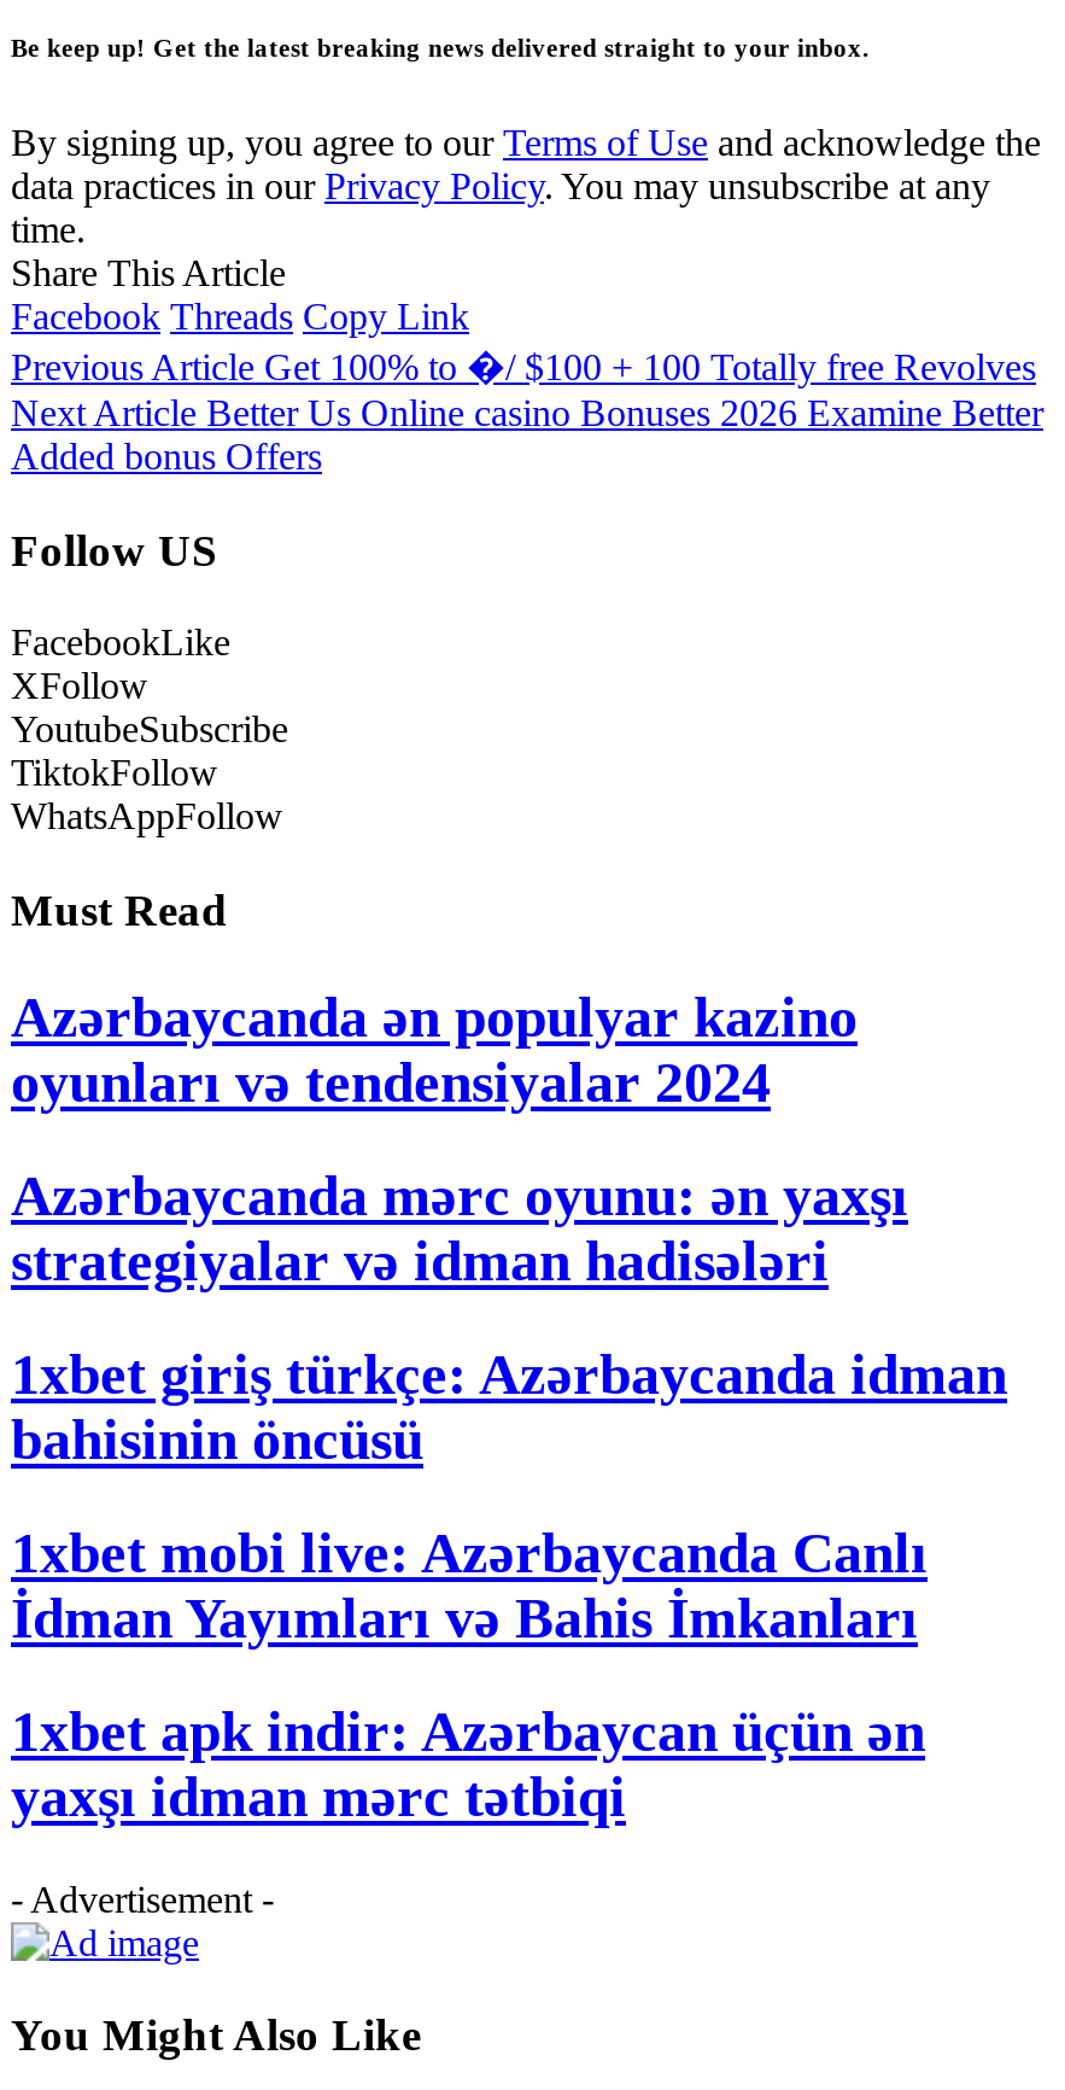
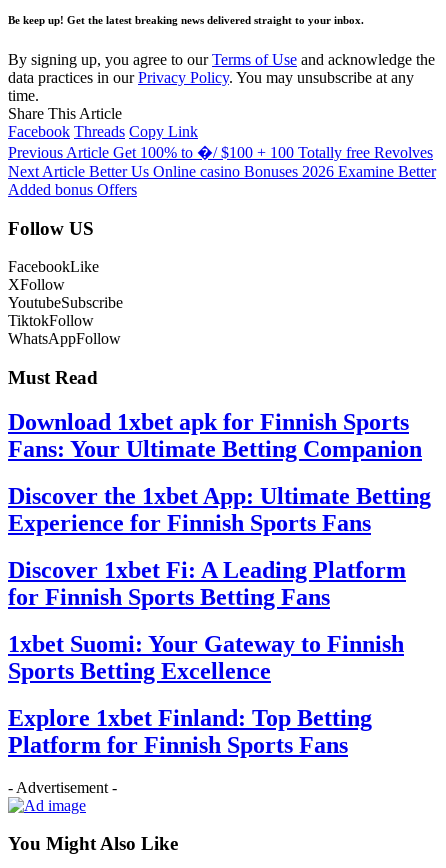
- Azərbaycanda ən populyar kazino
- oyunları və tendensiyalar 2024
+ Download 1xbet apk for Finnish Sports
+ Fans: Your Ultimate Betting Companion

- Azərbaycanda mərc oyunu: ən yaxşı
- strategiyalar və idman hadisələri
+ Discover the 1xbet App: Ultimate Betting
+ Experience for Finnish Sports Fans

- 1xbet giriş türkçe: Azərbaycanda idman
- bahisinin öncüsü
+ Discover 1xbet Fi: A Leading Platform
+ for Finnish Sports Betting Fans

- 1xbet mobi live: Azərbaycanda Canlı
- İdman Yayımları və Bahis İmkanları
+ 1xbet Suomi: Your Gateway to Finnish
+ Sports Betting Excellence

- 1xbet apk indir: Azərbaycan üçün ən
- yaxşı idman mərc tətbiqi
+ Explore 1xbet Finland: Top Betting
+ Platform for Finnish Sports Fans
